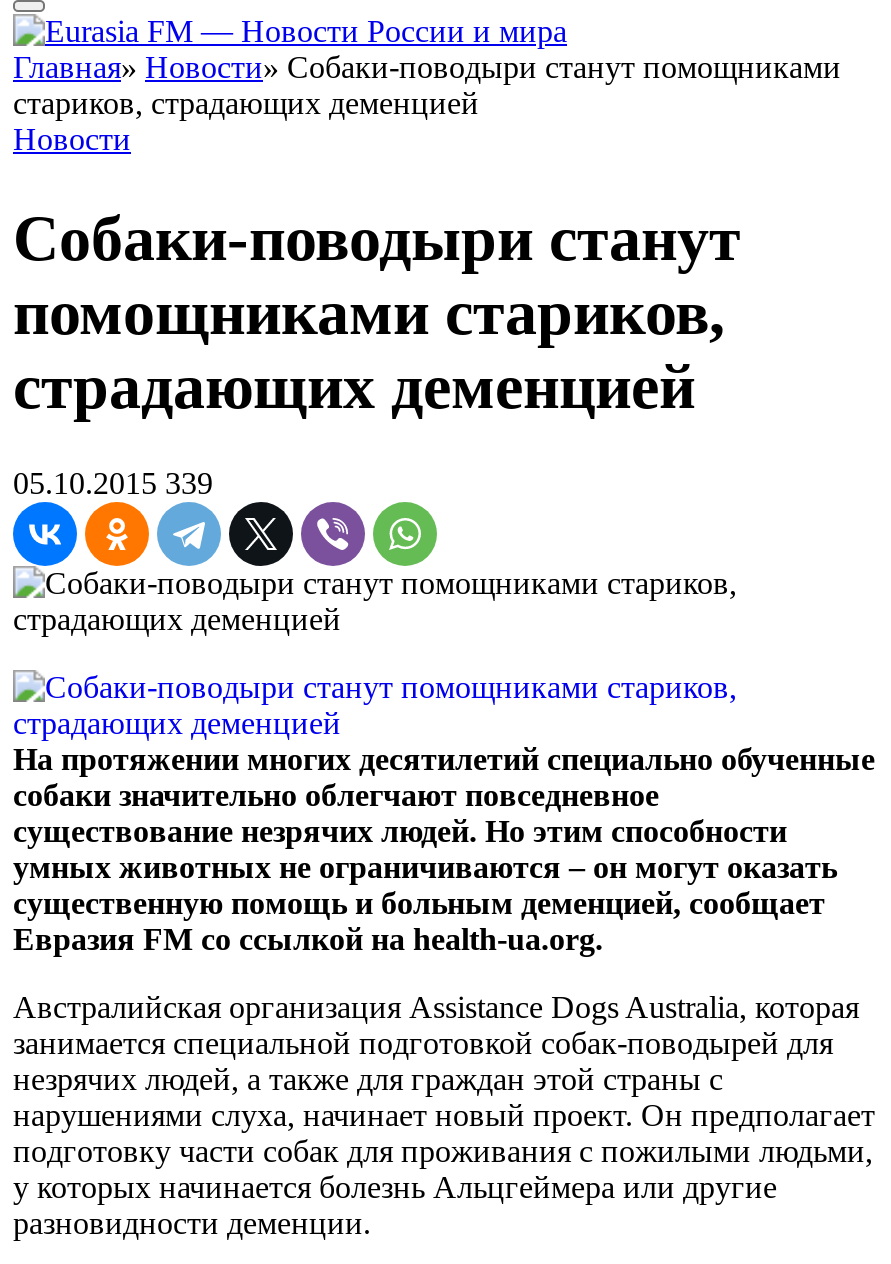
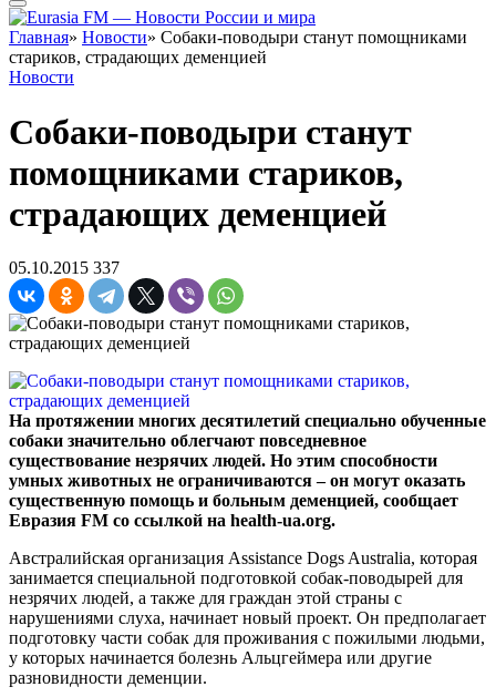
- 05.10.2015 339
+ 05.10.2015 337
